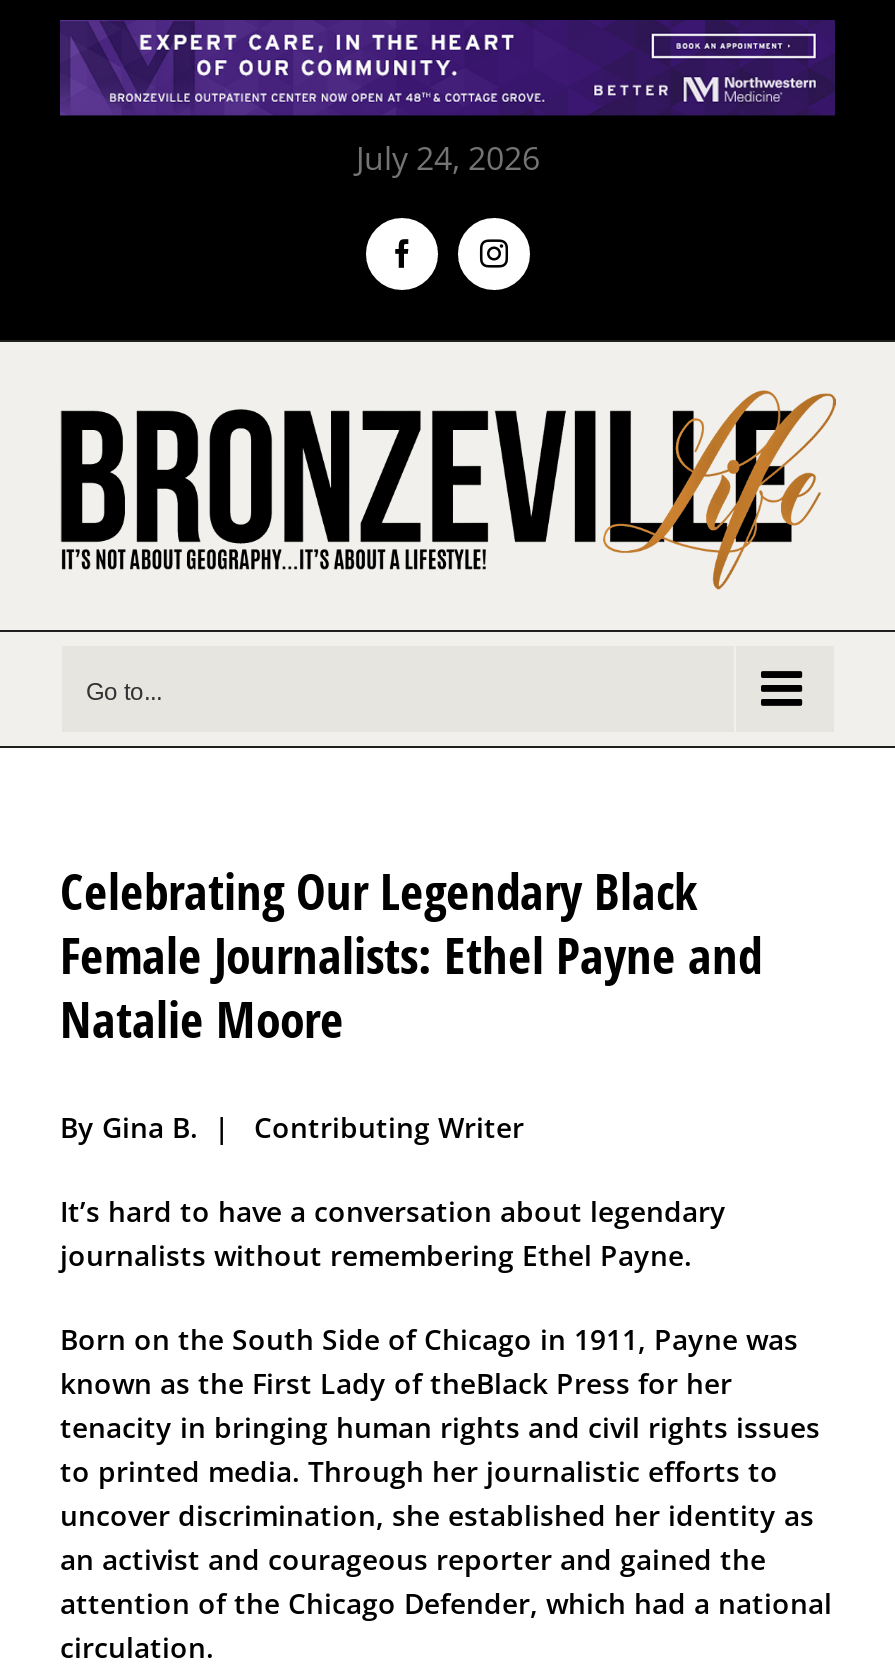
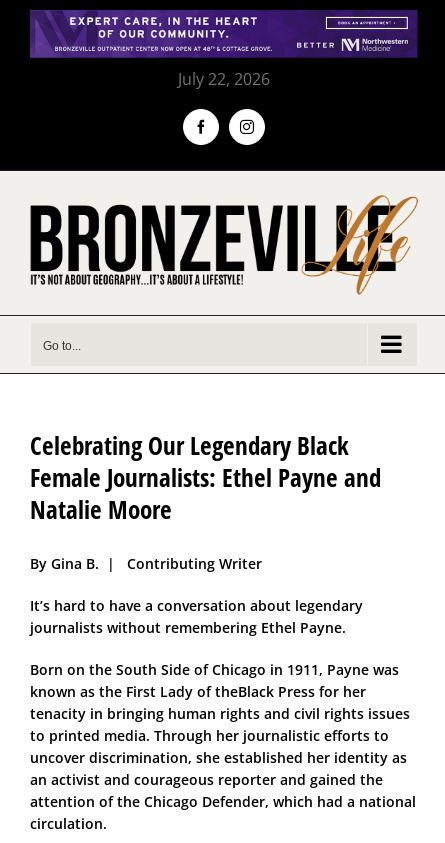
- July 24, 2026
+ July 22, 2026
